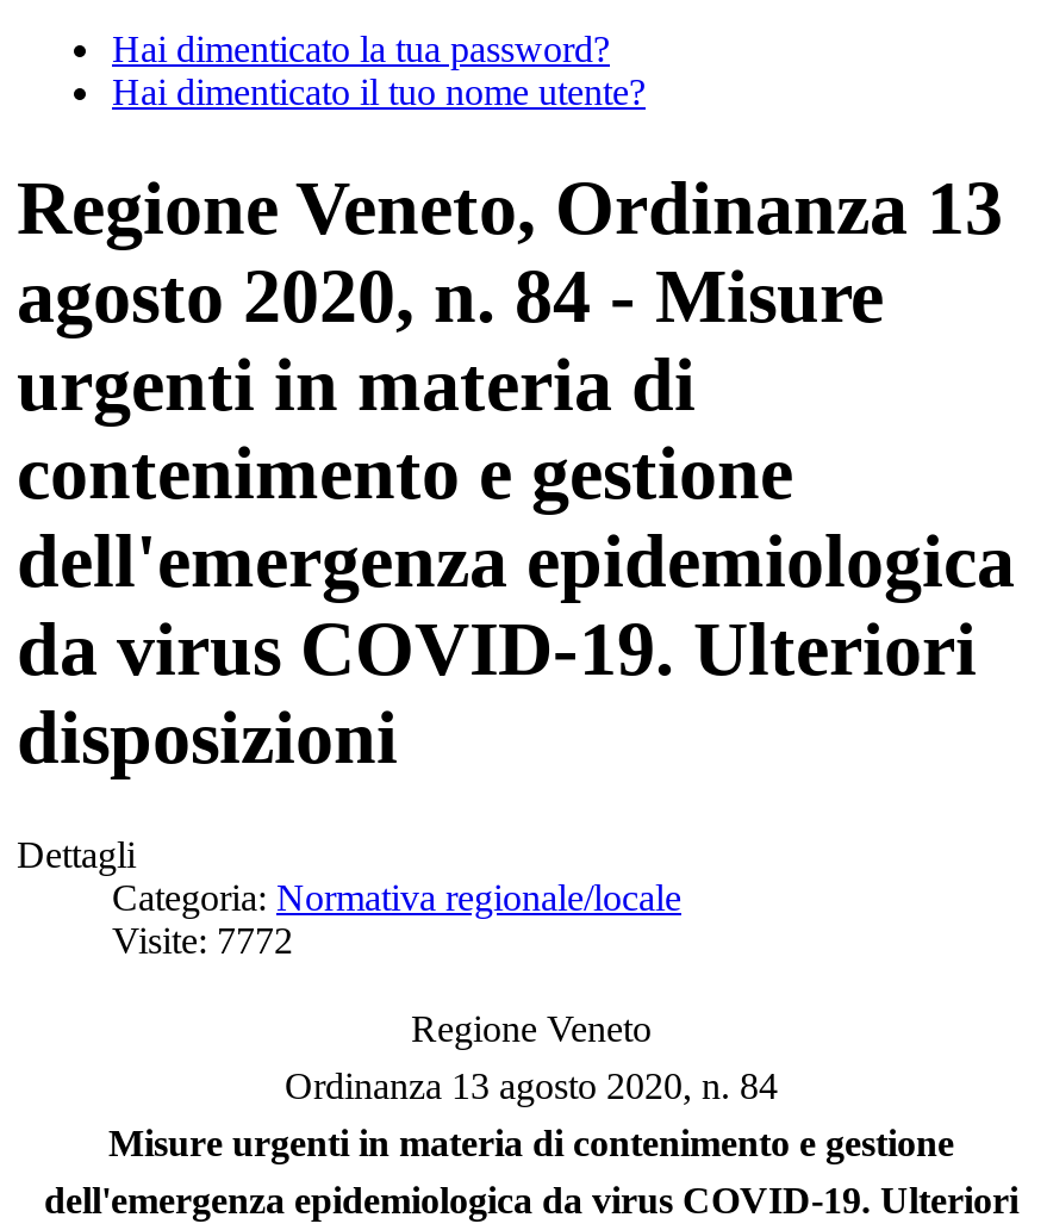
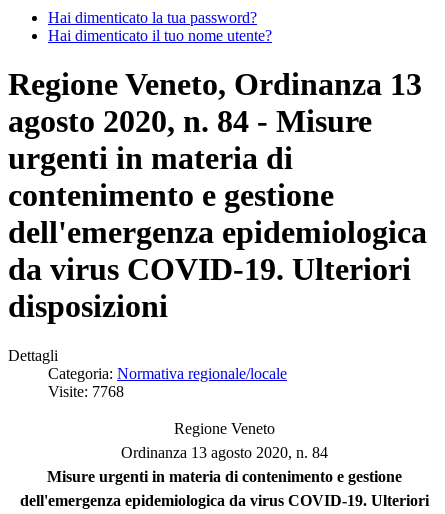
- Visite: 7772
+ Visite: 7768
